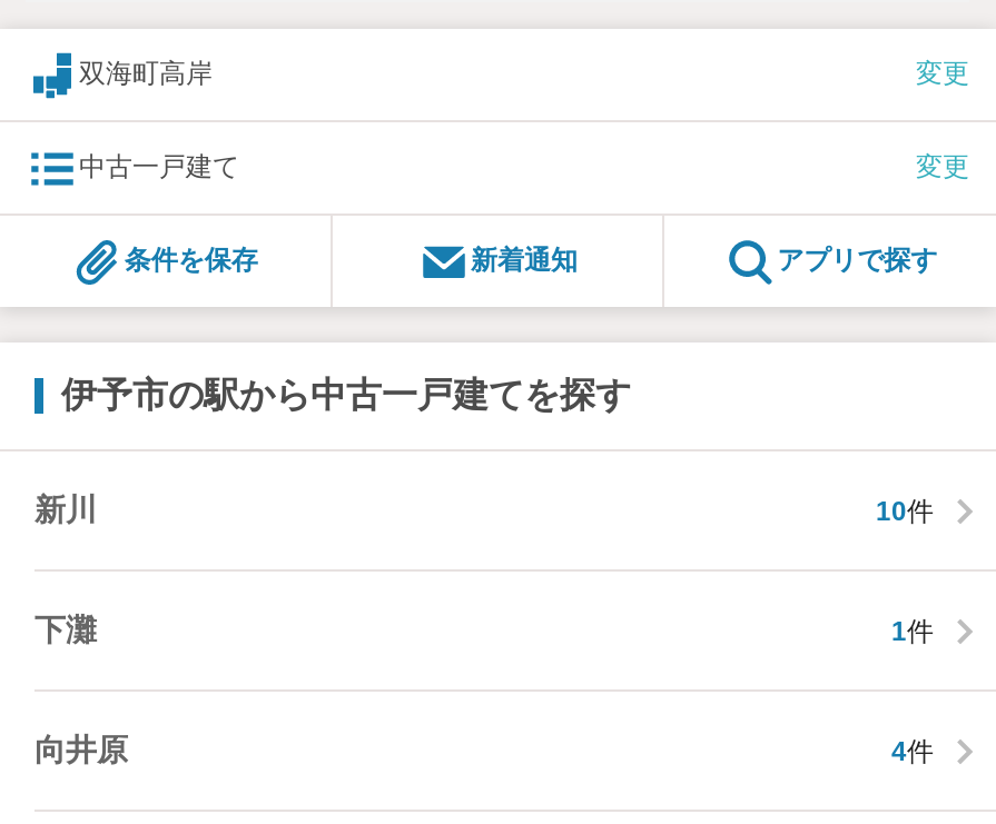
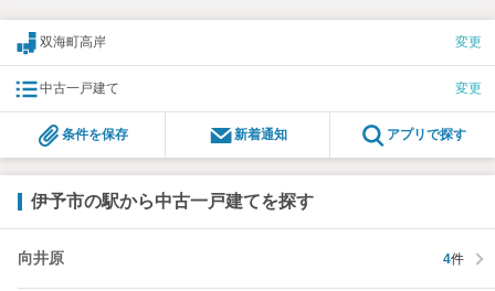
- 新川
- 10件
- 下灘
- 1件
